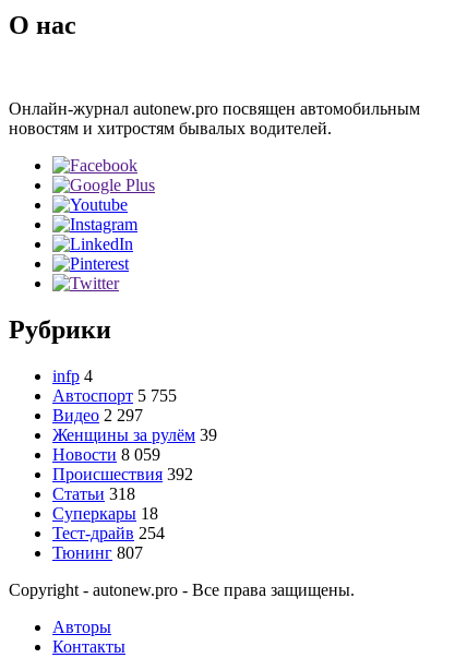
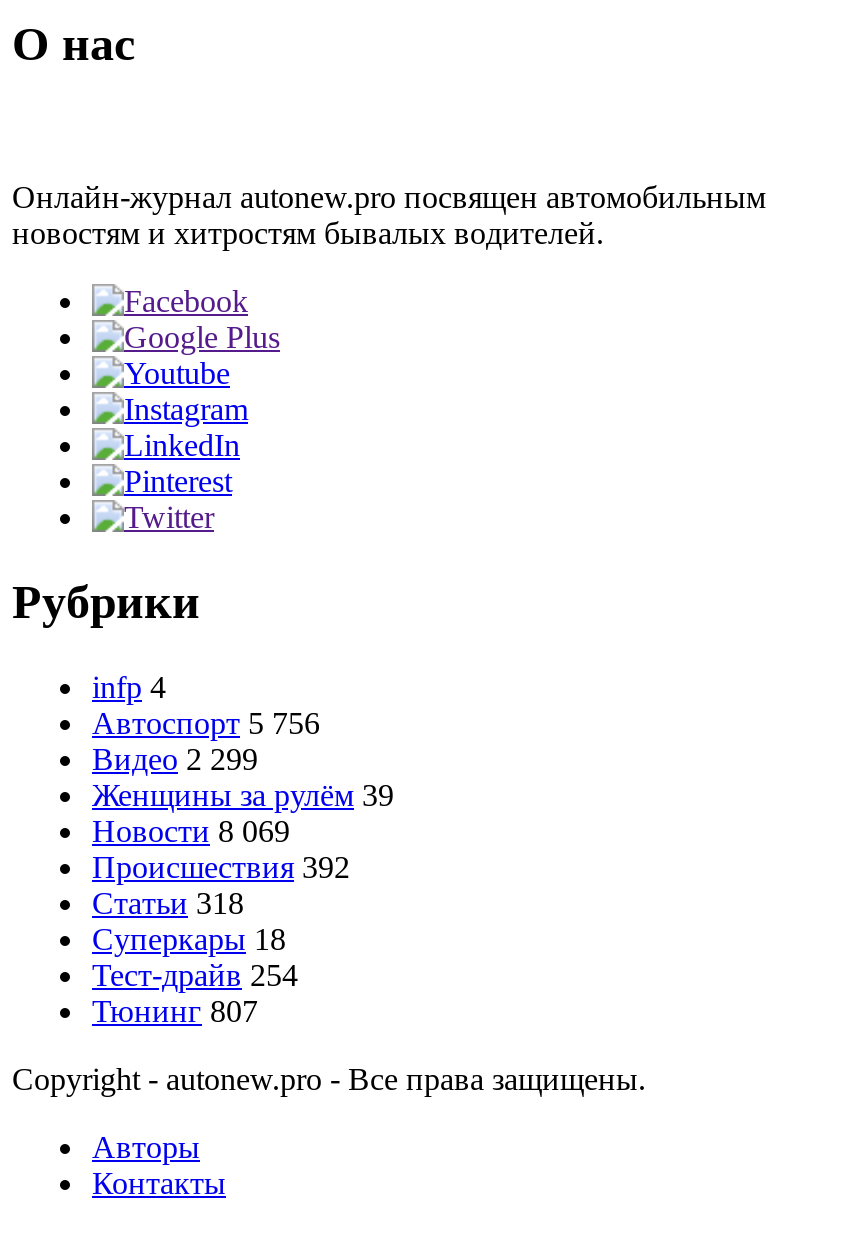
- Автоспорт 5 755
+ Автоспорт 5 756

- Видео 2 297
+ Видео 2 299

- Новости 8 059
+ Новости 8 069
